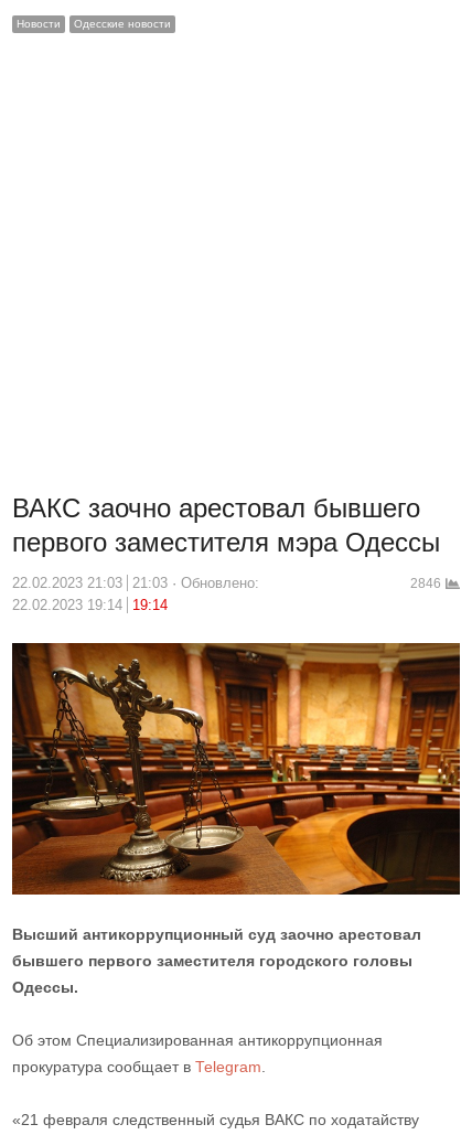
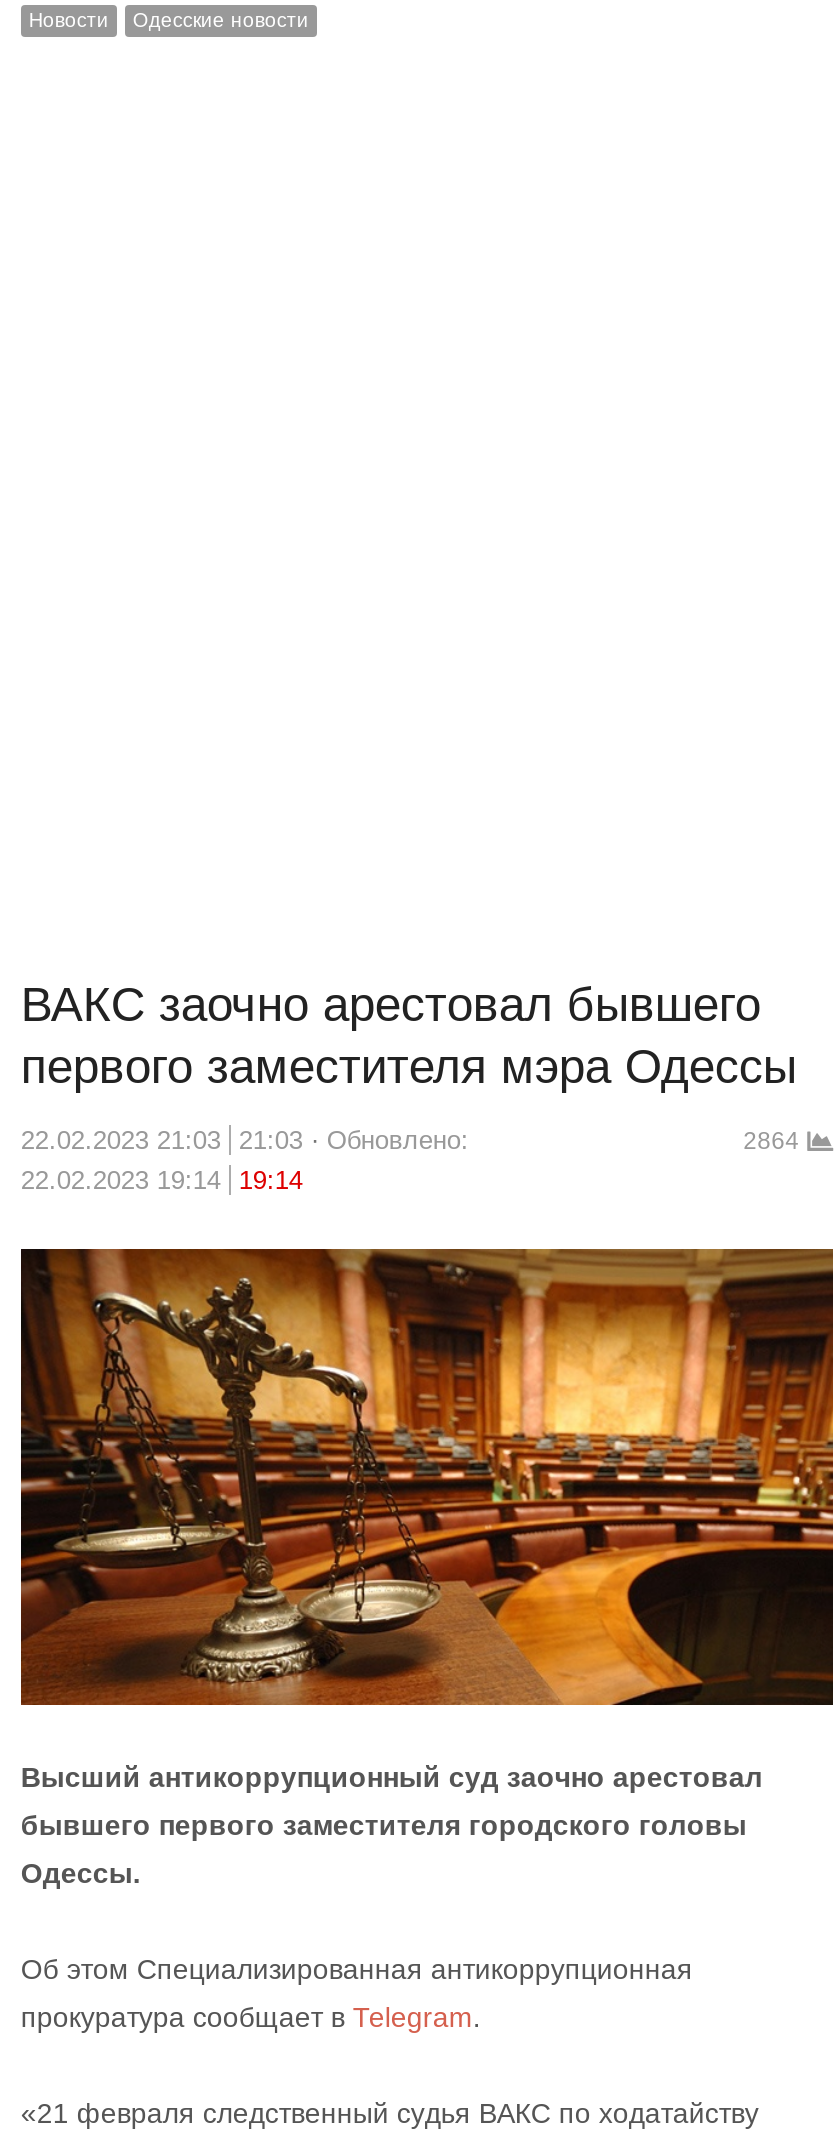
- 2846
+ 2864
